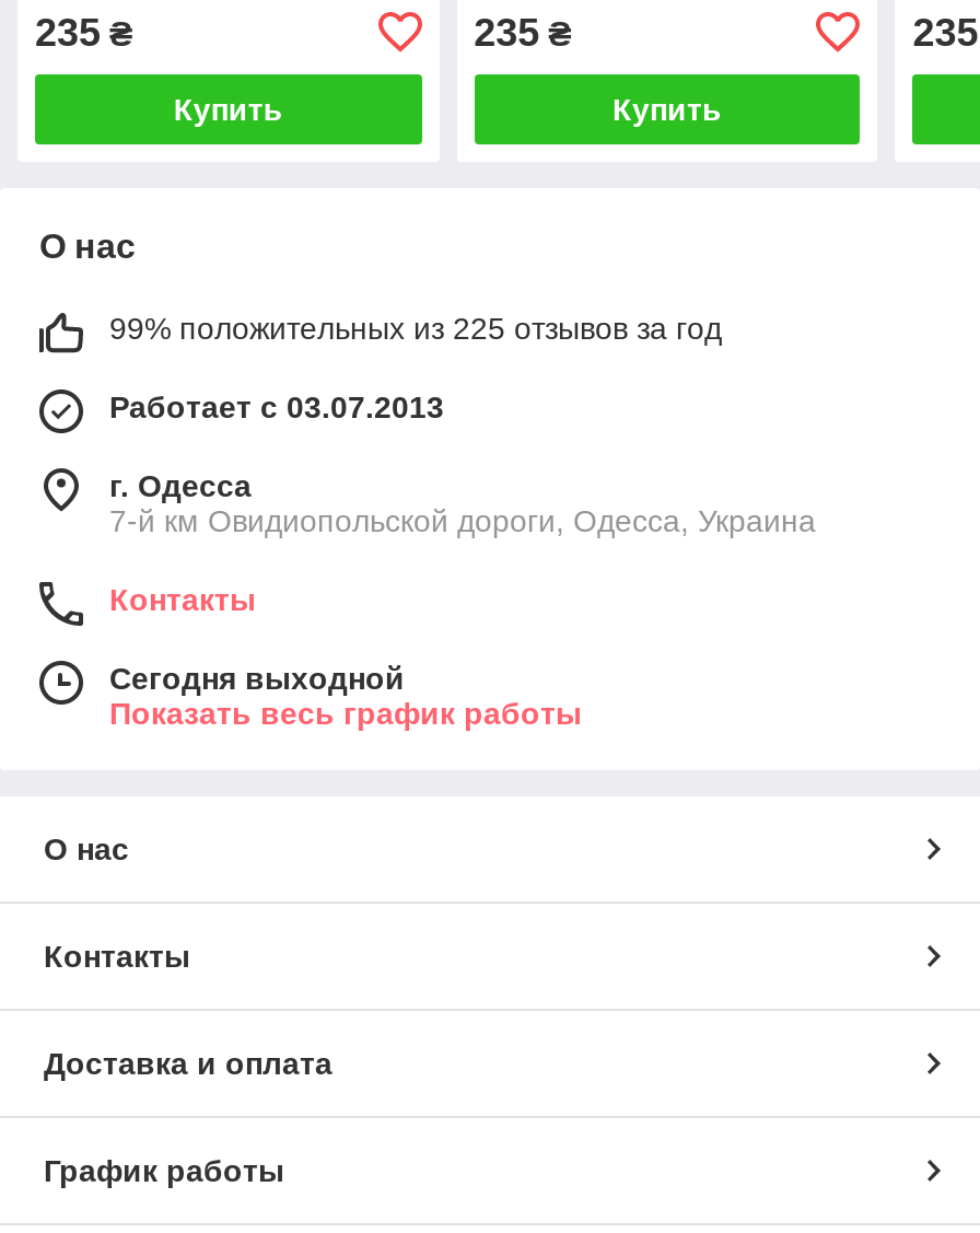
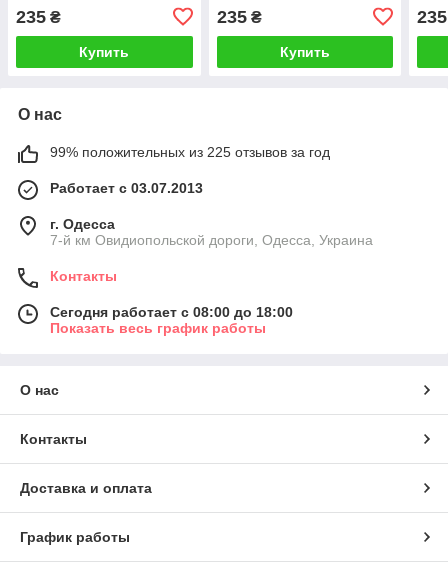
- Сегодня выходной
+ Сегодня работает с 08:00 до 18:00
